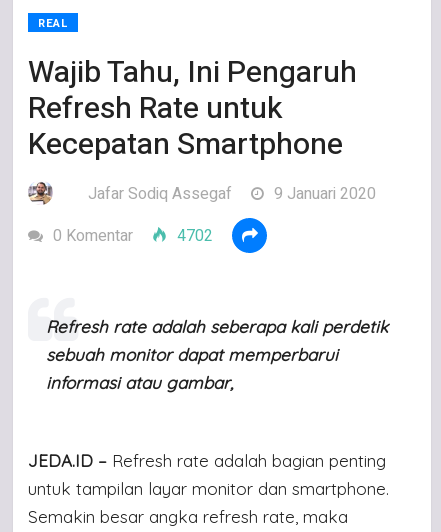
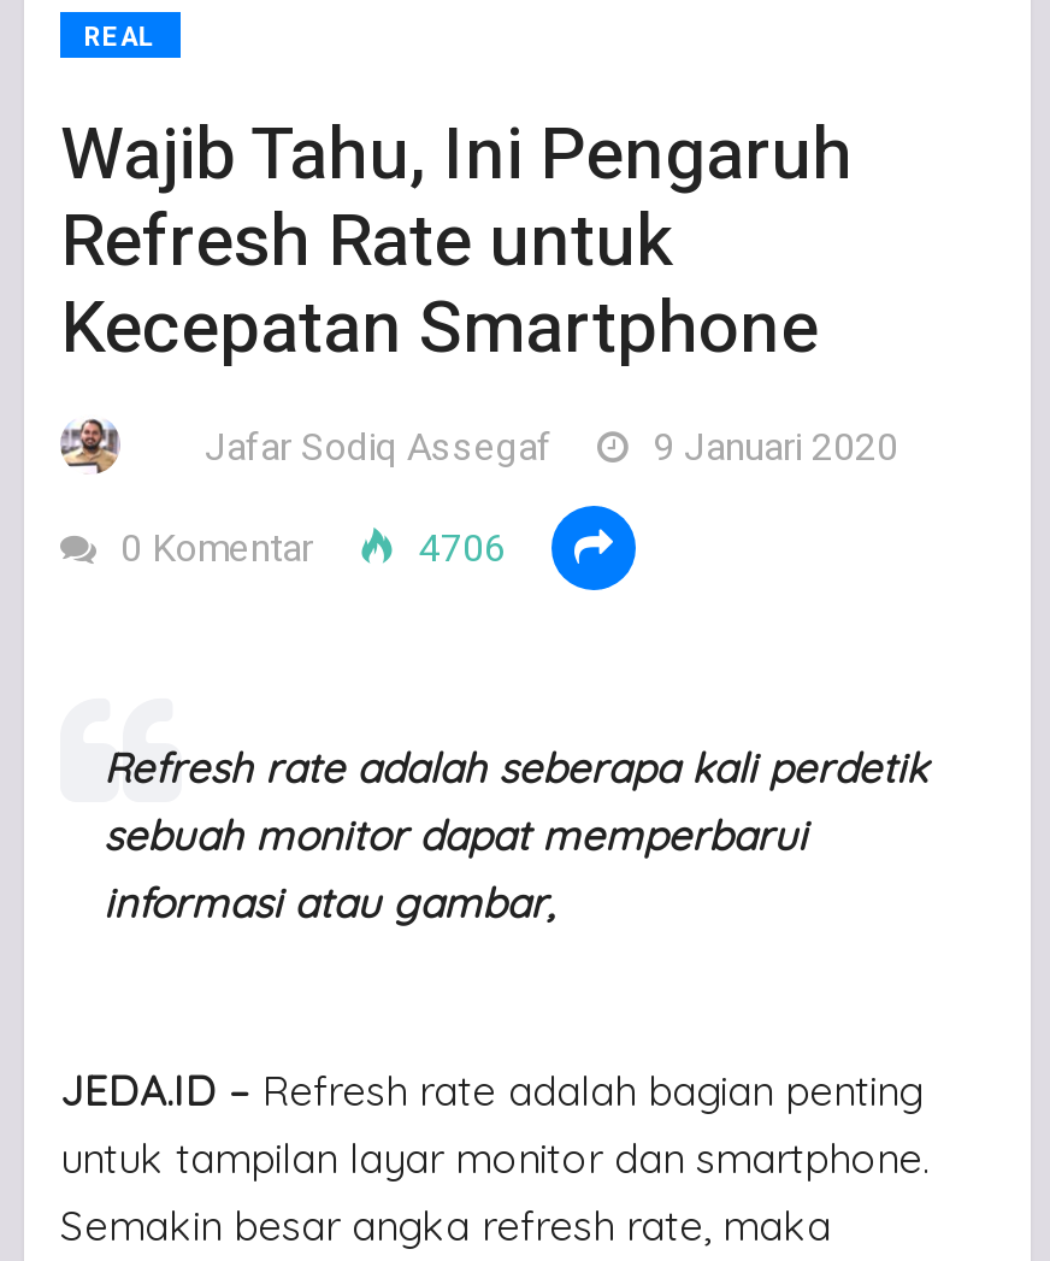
- 0 Komentar 4702
+ 0 Komentar 4706
